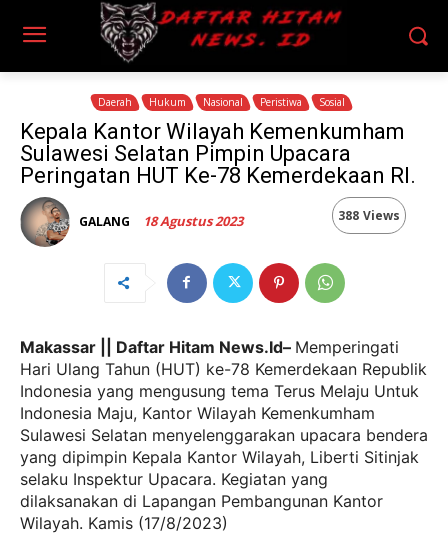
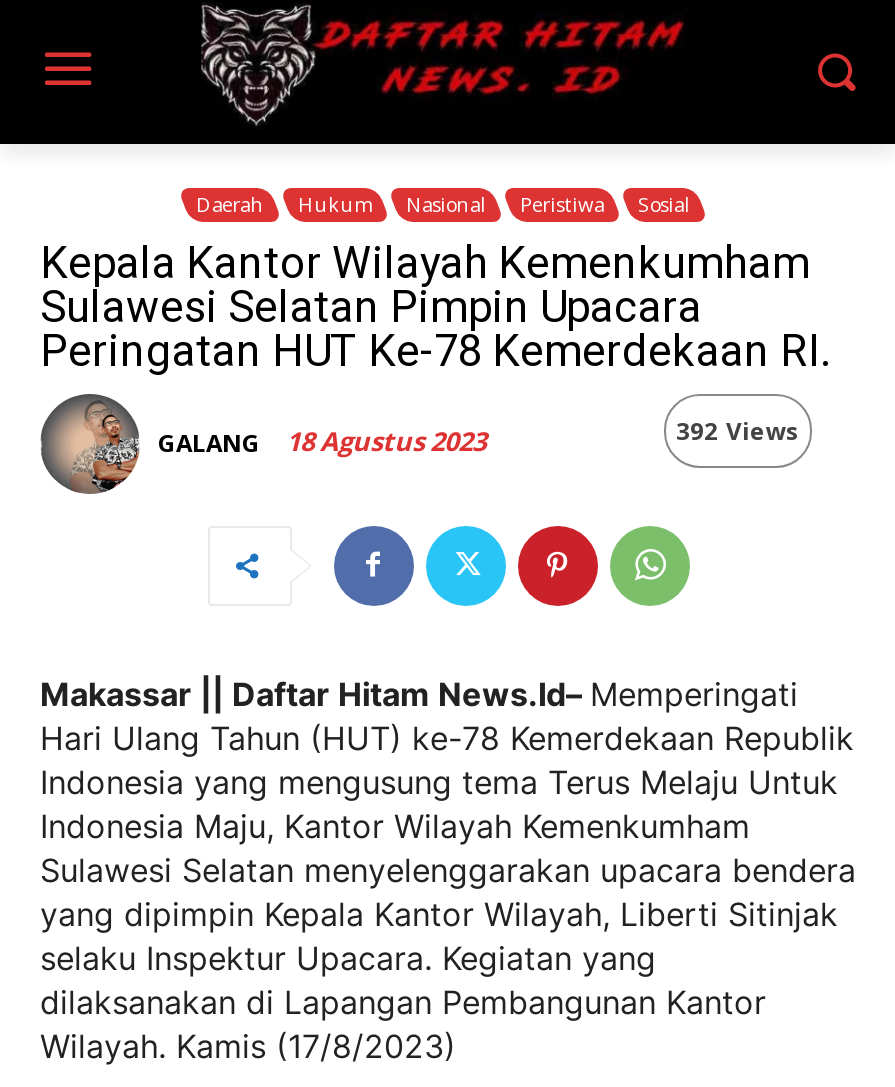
- 388 Views
+ 392 Views
